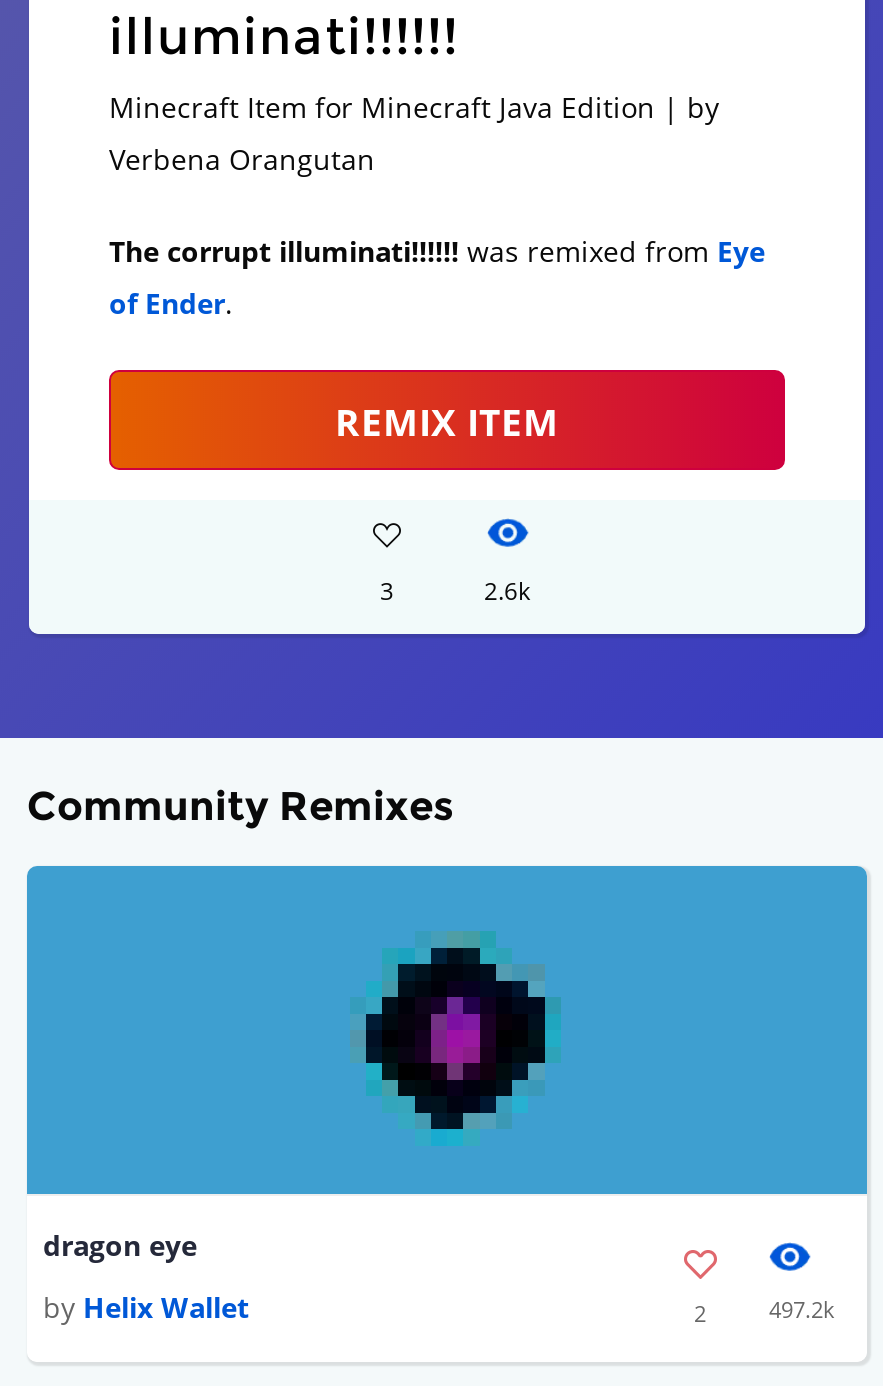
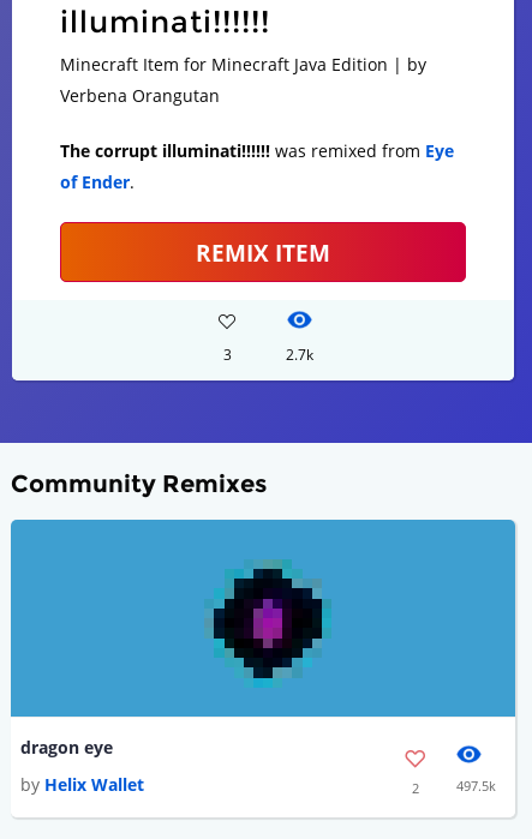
- 2.6k
+ 2.7k

- 497.2k
+ 497.5k
